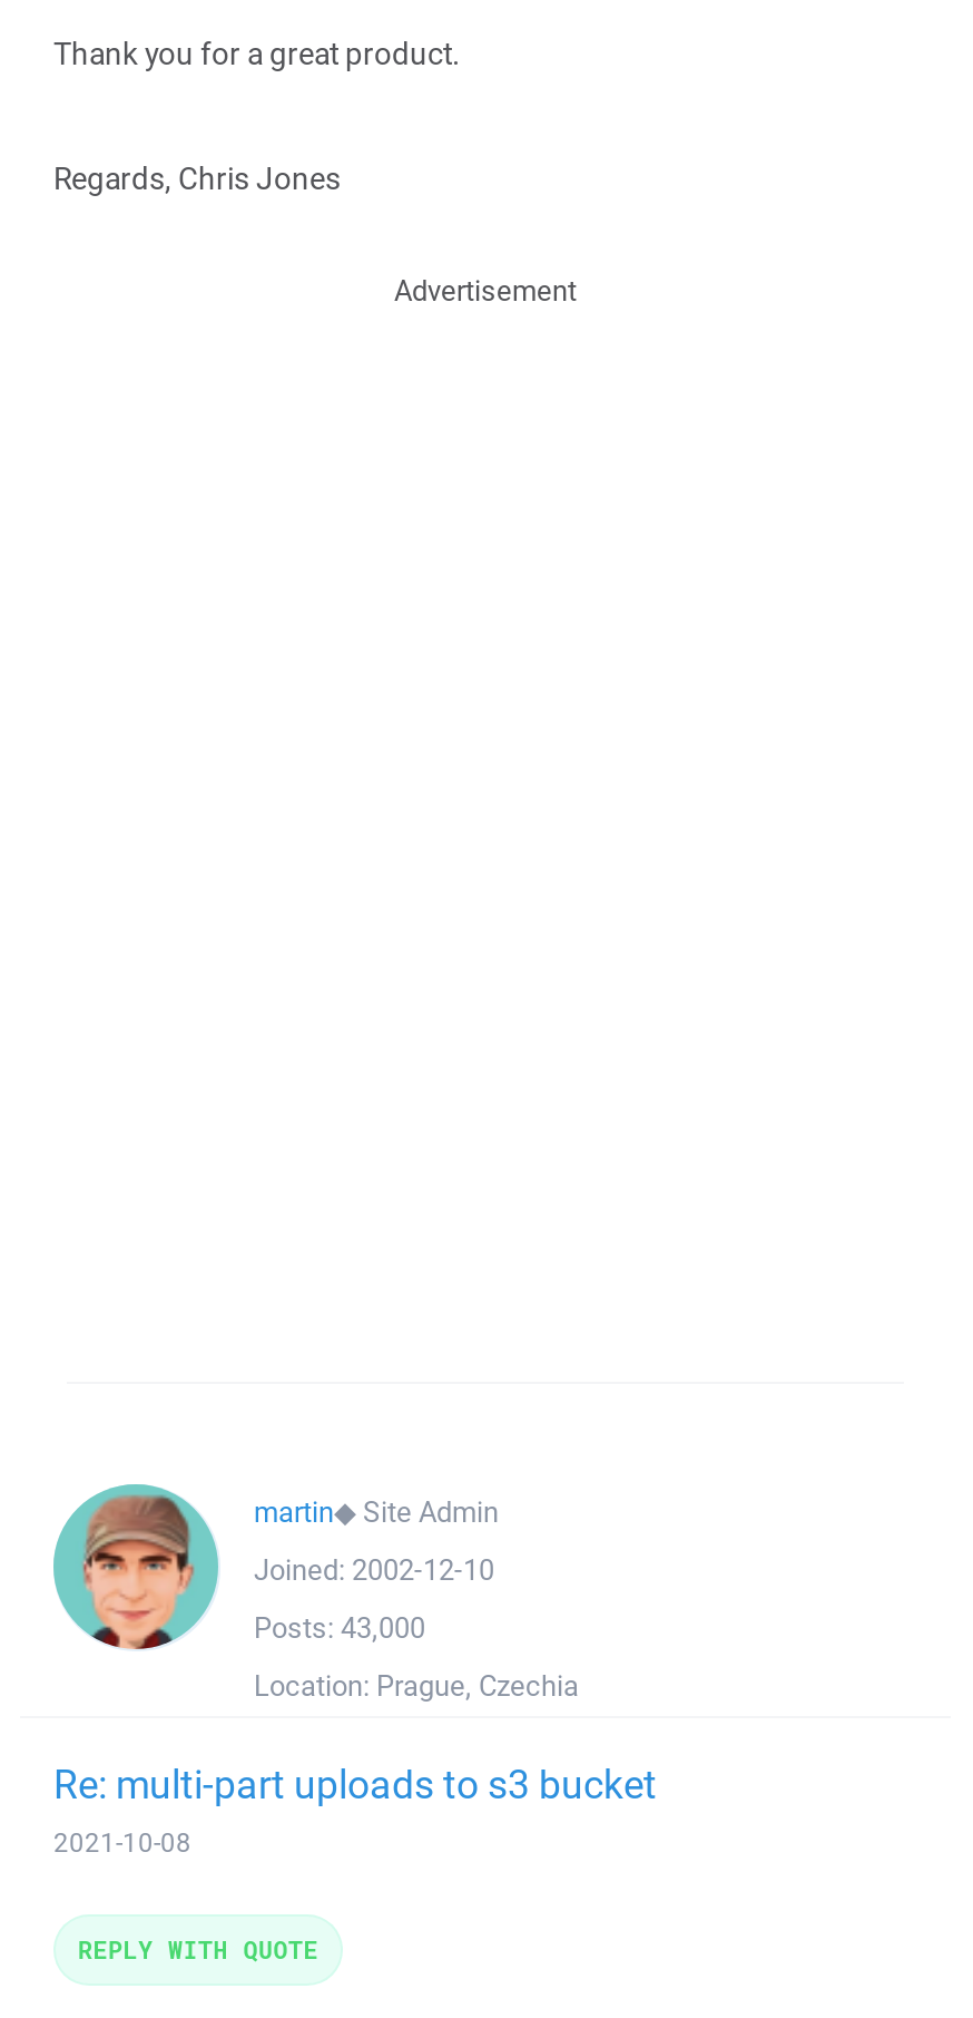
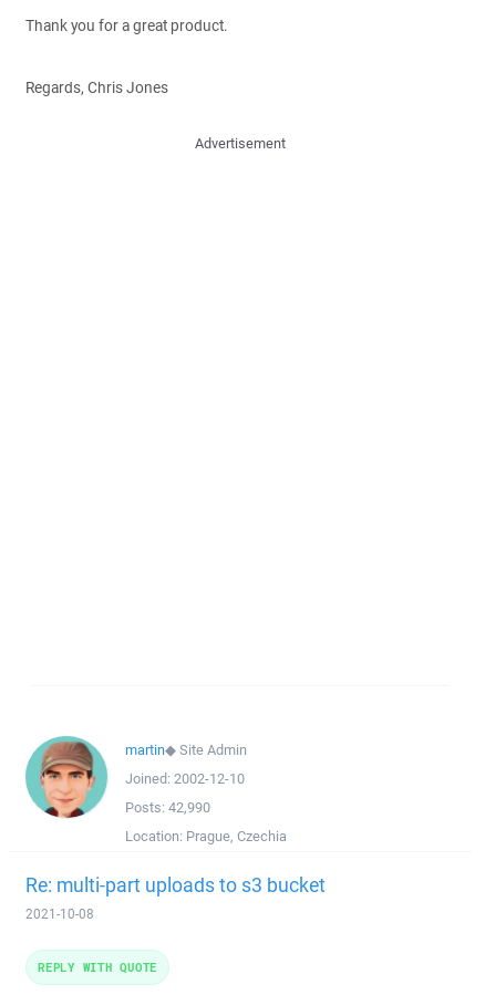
- Posts: 43,000
+ Posts: 42,990
